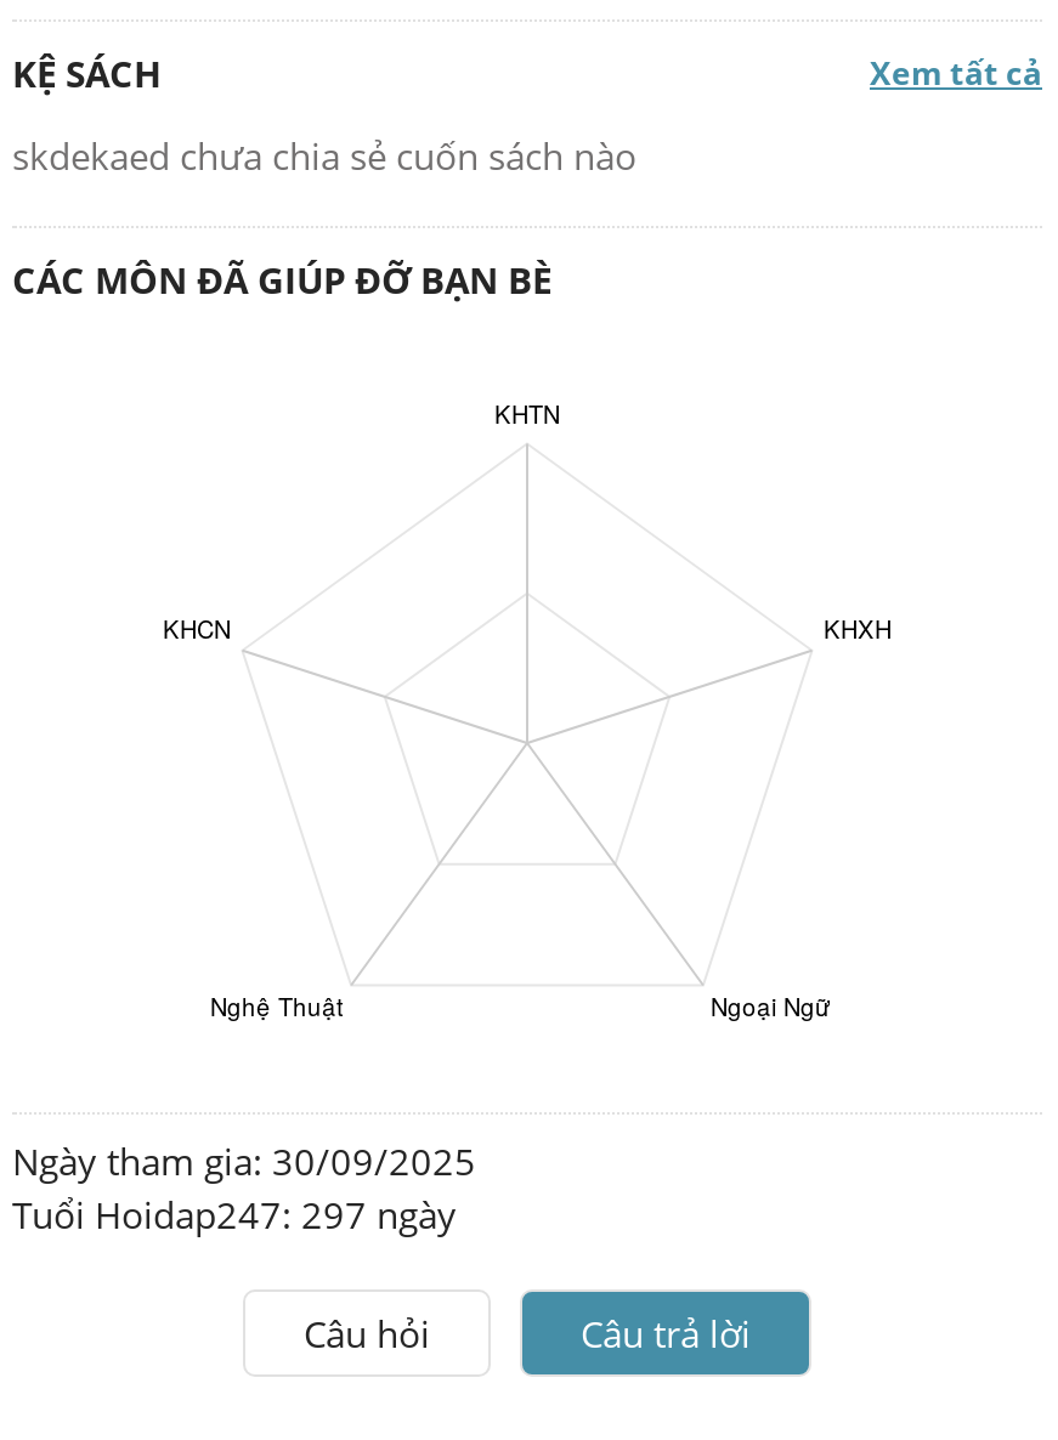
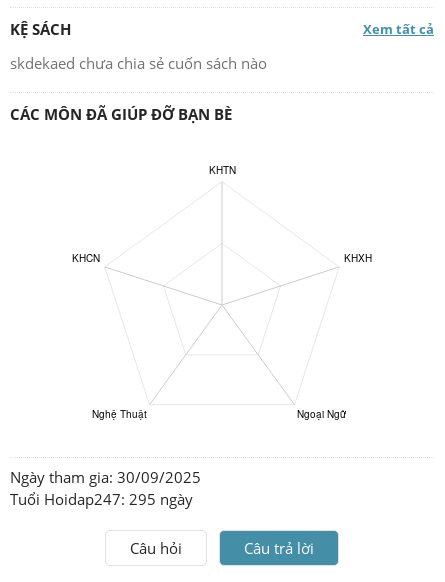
- Tuổi Hoidap247: 297 ngày
+ Tuổi Hoidap247: 295 ngày
